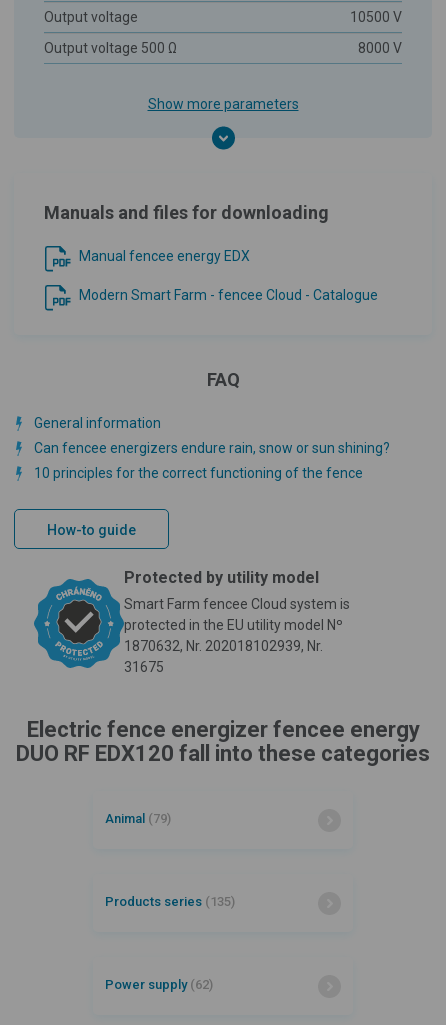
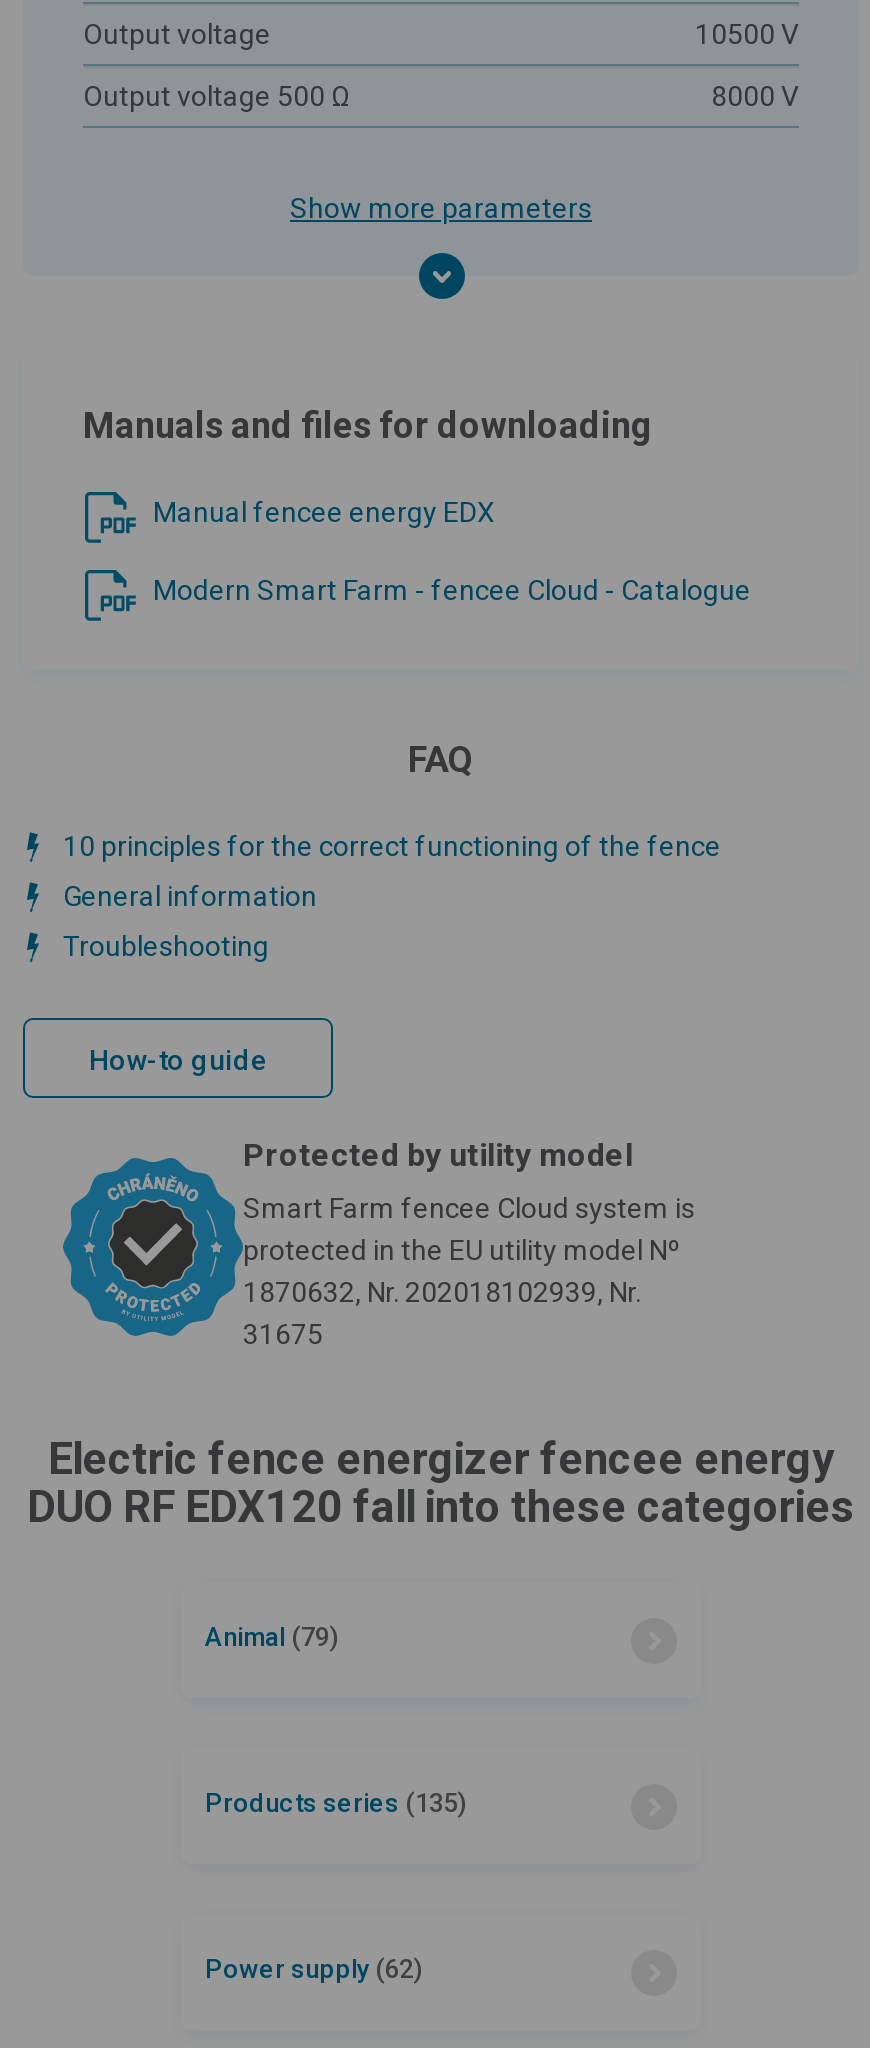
moved down: General information

- Can fencee energizers endure rain, snow or sun shining?
+ Troubleshooting

moved up: 10 principles for the correct functioning of the fence
